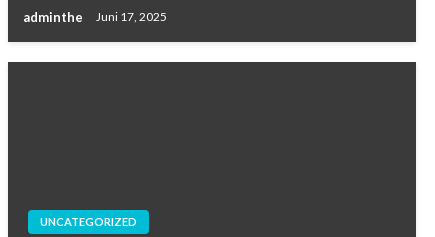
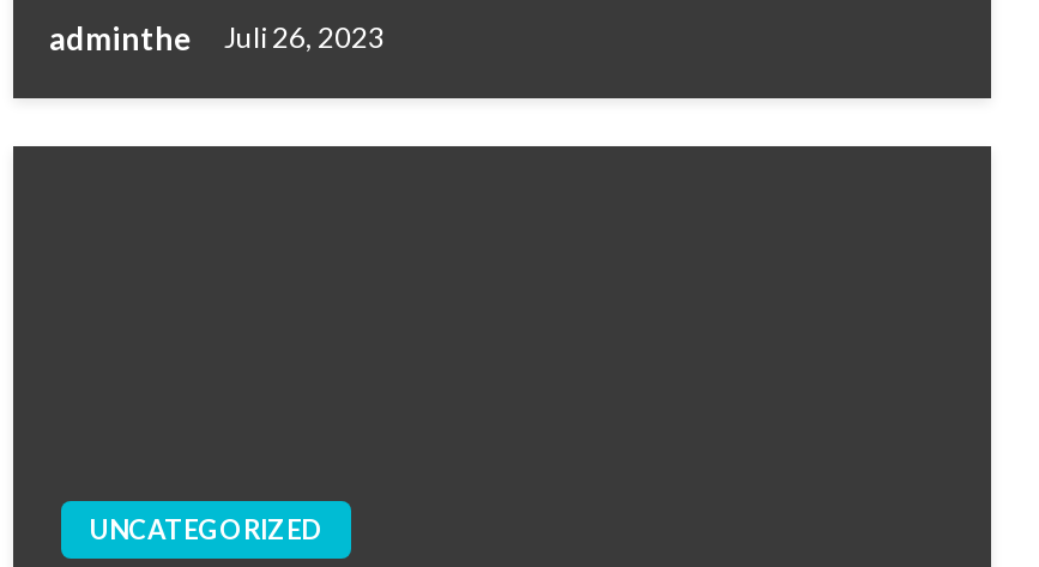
- adminthe Juni 17, 2025
+ adminthe Juli 26, 2023
